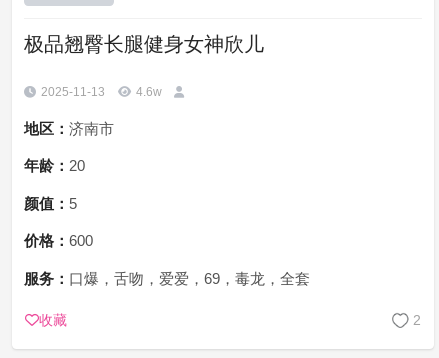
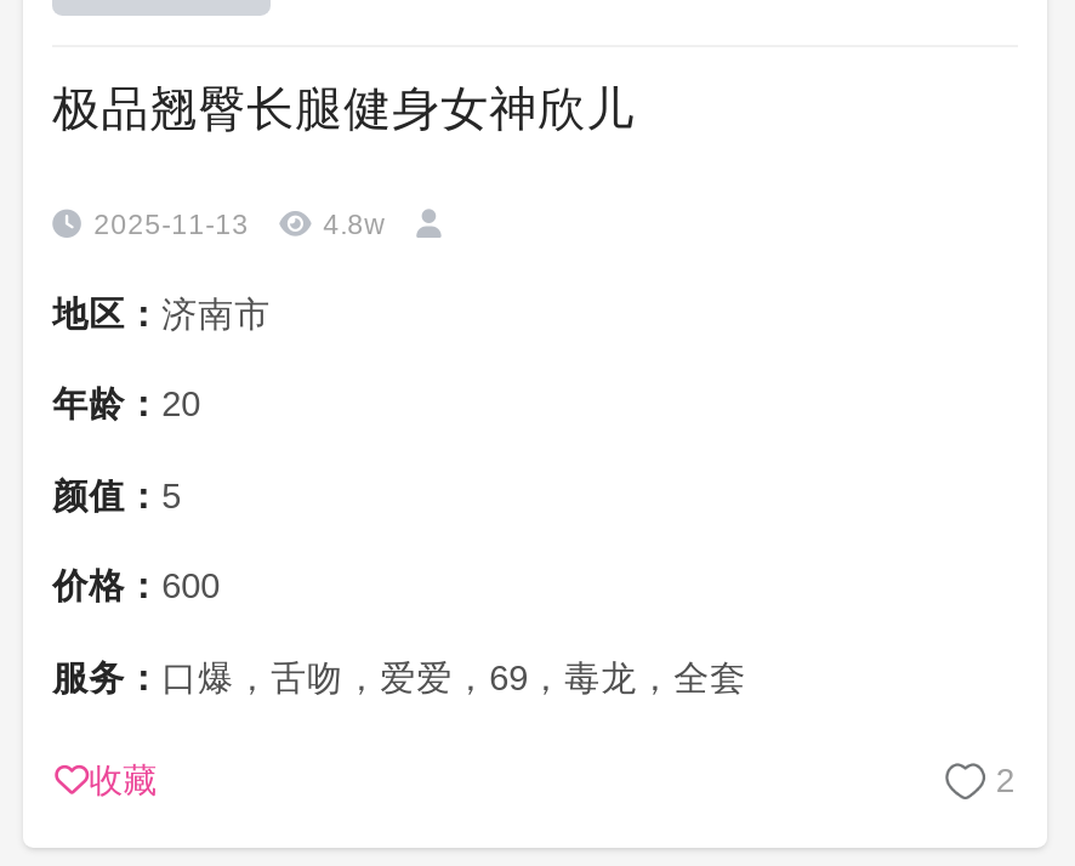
- 4.6w
+ 4.8w
